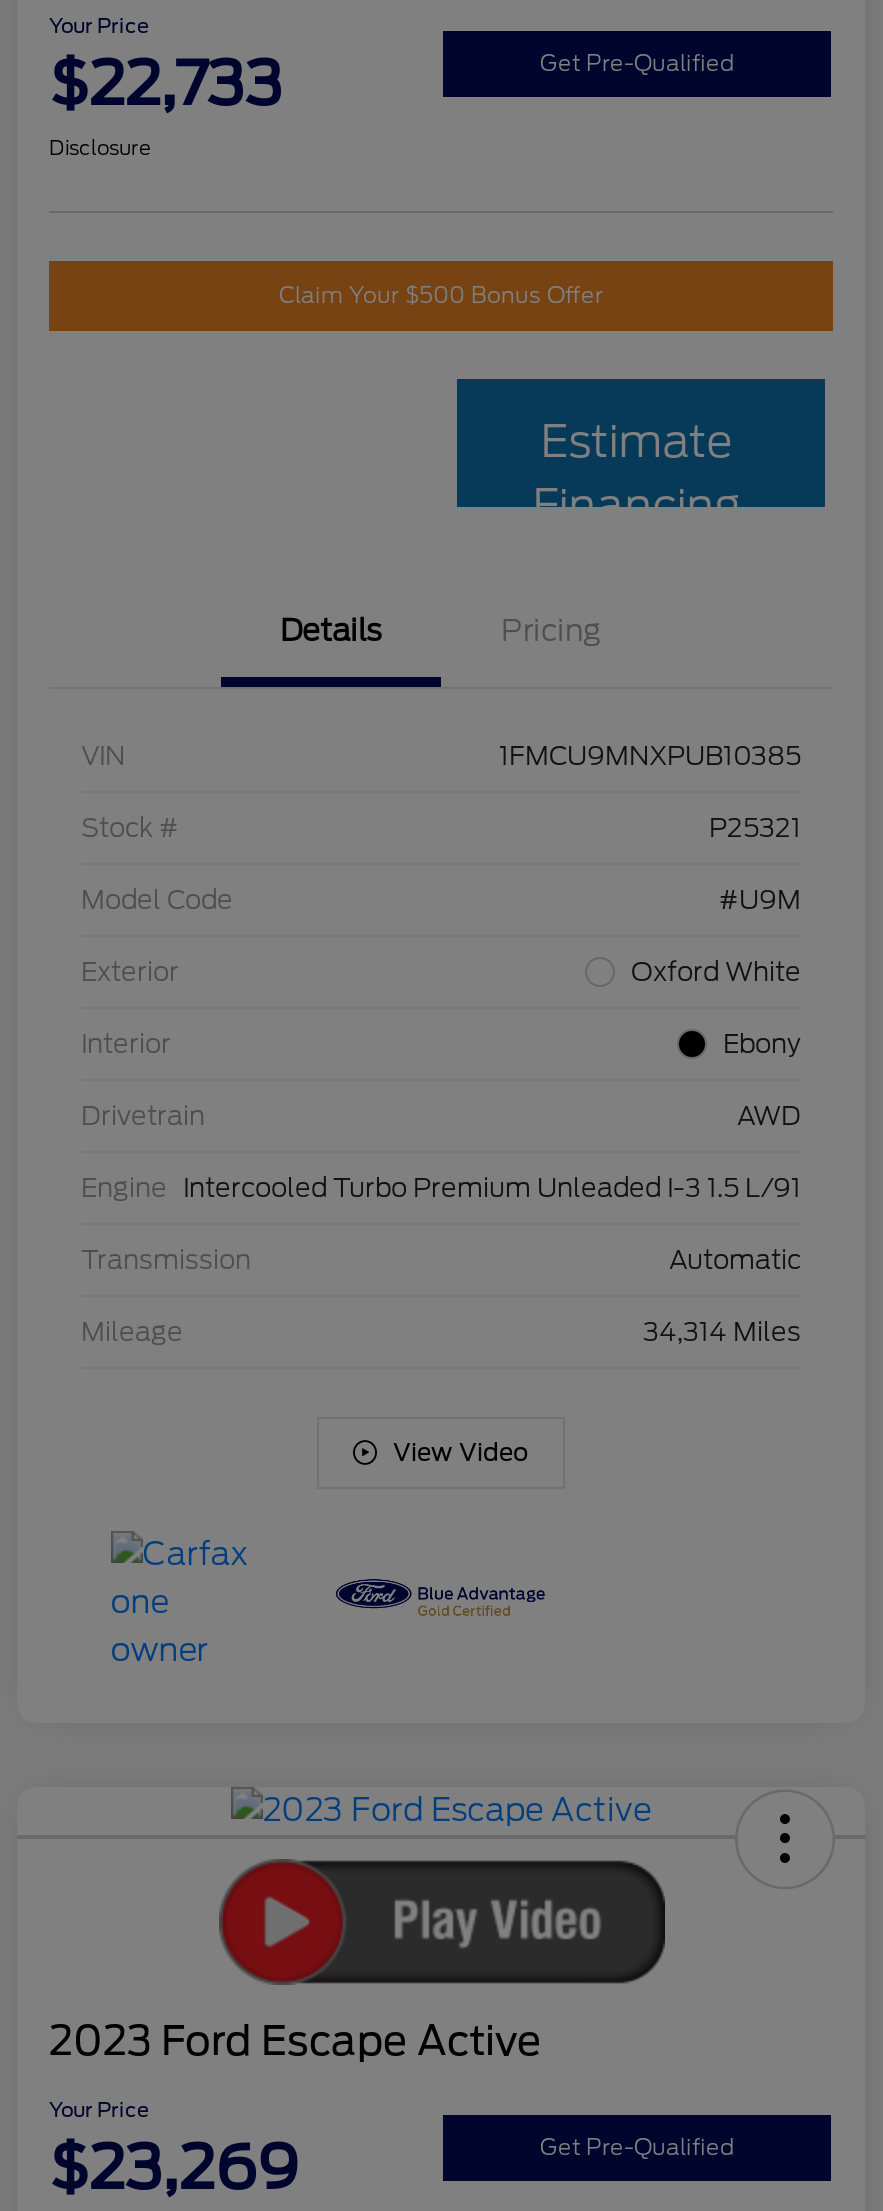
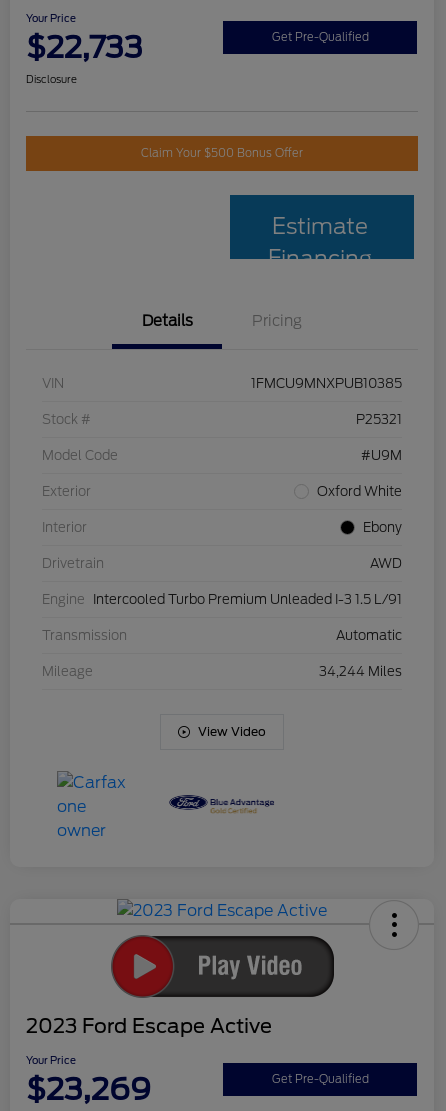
- 34,314 Miles
+ 34,244 Miles
